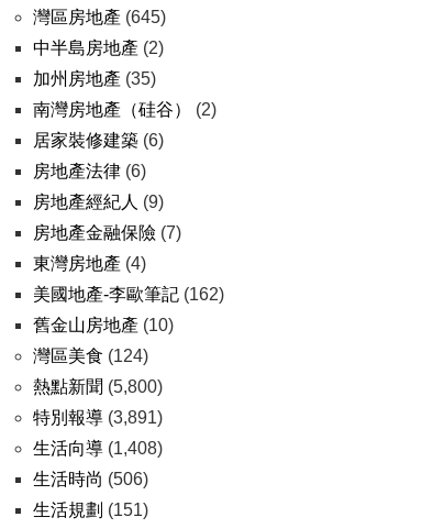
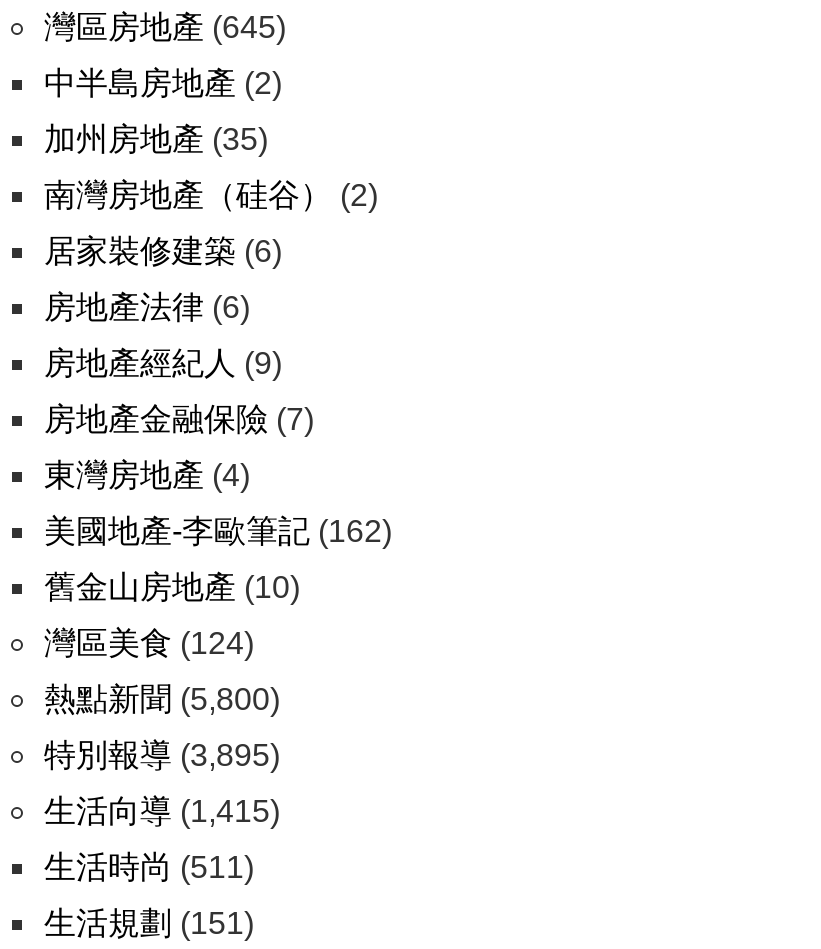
- 特別報導(3,891)
+ 特別報導(3,895)

- 生活向導(1,408)
+ 生活向導(1,415)

- 生活時尚(506)
+ 生活時尚(511)
